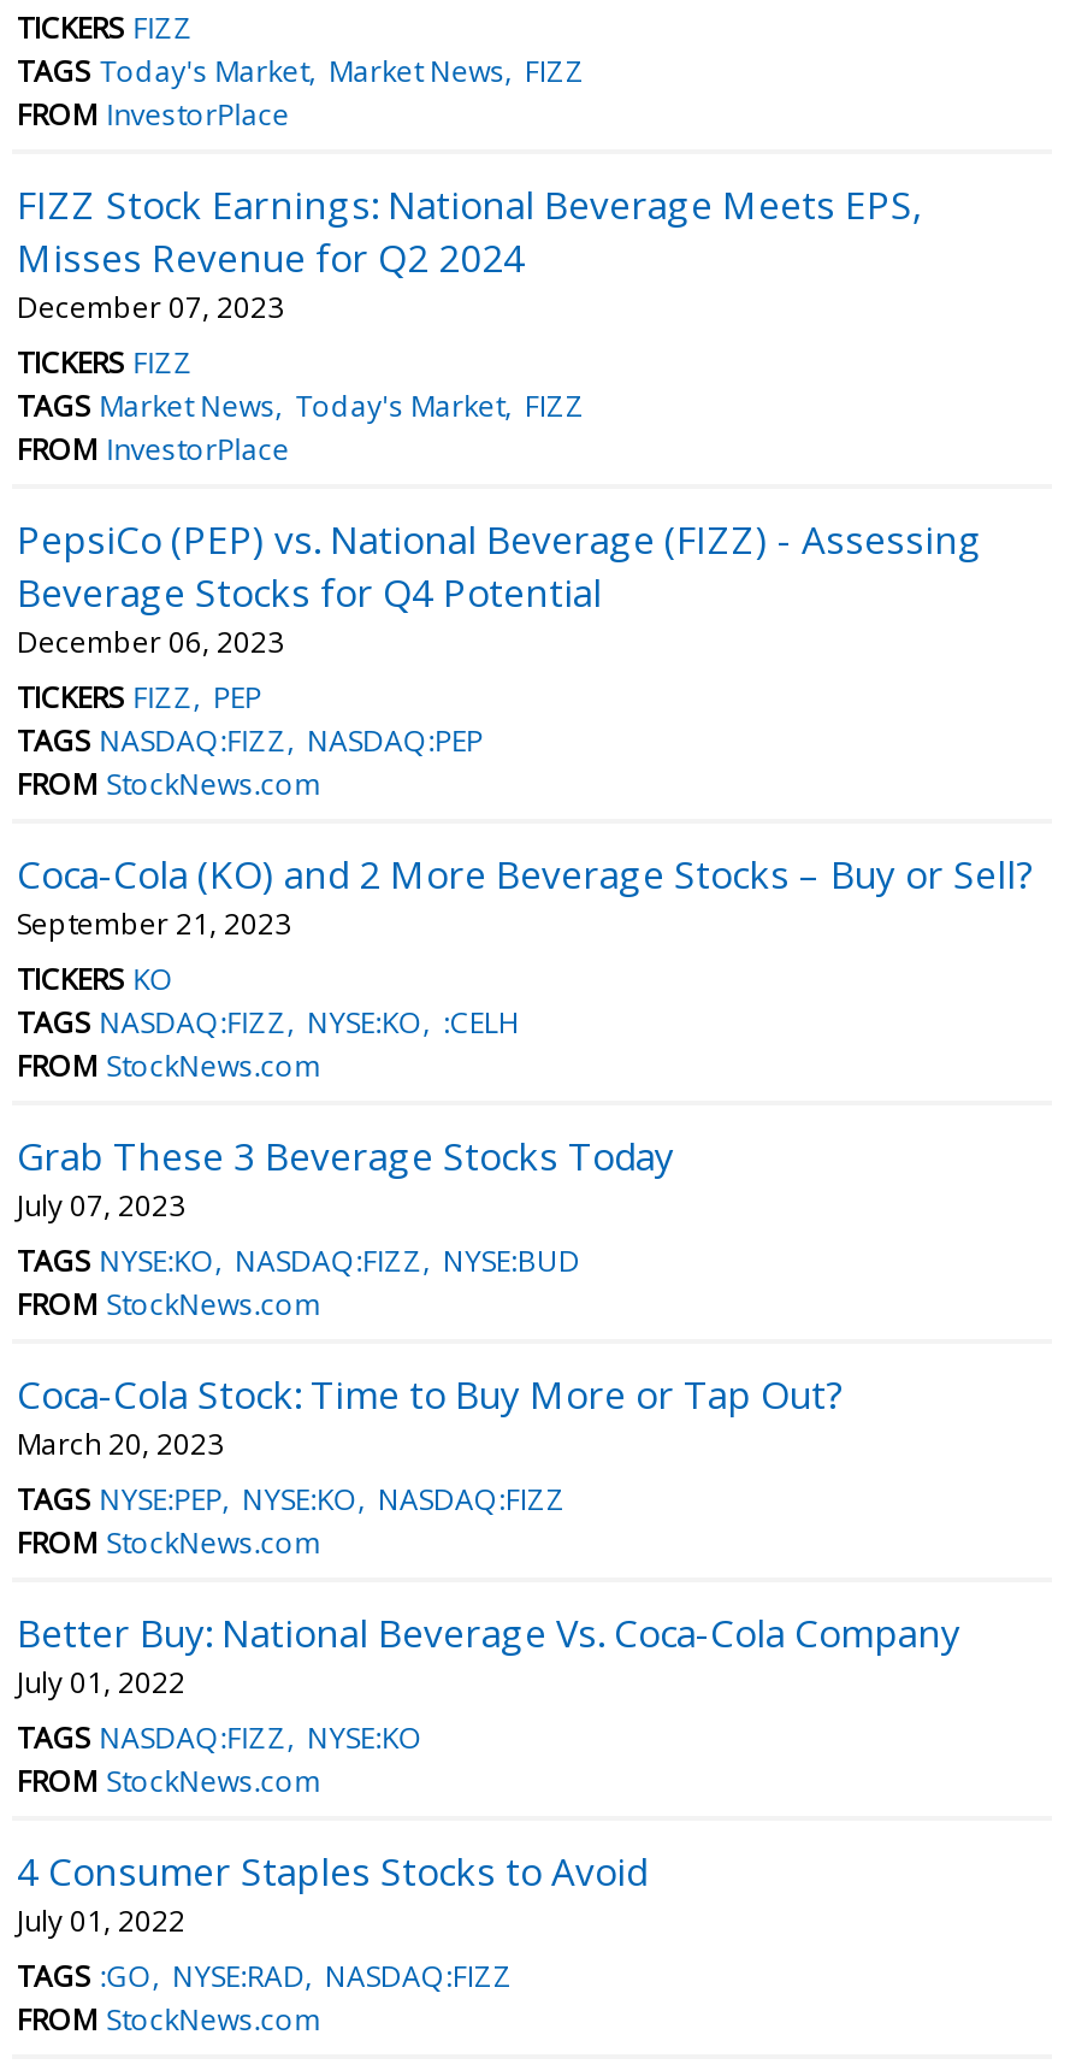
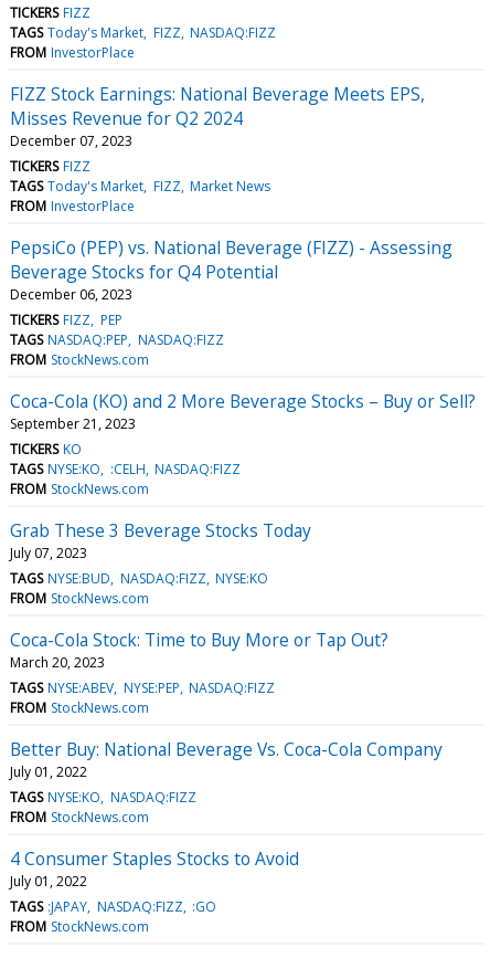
- TAGS Today's Market Market News FIZZ
+ TAGS Today's Market FIZZ NASDAQ:FIZZ

- TAGS Market News Today's Market FIZZ
+ TAGS Today's Market FIZZ Market News

- TAGS NASDAQ:FIZZ NASDAQ:PEP
+ TAGS NASDAQ:PEP NASDAQ:FIZZ

- TAGS NASDAQ:FIZZ NYSE:KO :CELH
+ TAGS NYSE:KO :CELH NASDAQ:FIZZ

- TAGS NYSE:KO NASDAQ:FIZZ NYSE:BUD
+ TAGS NYSE:BUD NASDAQ:FIZZ NYSE:KO

- TAGS NYSE:PEP NYSE:KO NASDAQ:FIZZ
+ TAGS NYSE:ABEV NYSE:PEP NASDAQ:FIZZ

- TAGS NASDAQ:FIZZ NYSE:KO
+ TAGS NYSE:KO NASDAQ:FIZZ

- TAGS :GO NYSE:RAD NASDAQ:FIZZ
+ TAGS :JAPAY NASDAQ:FIZZ :GO
